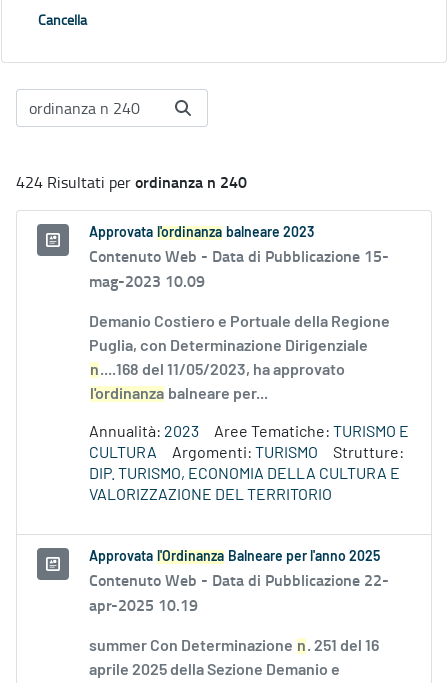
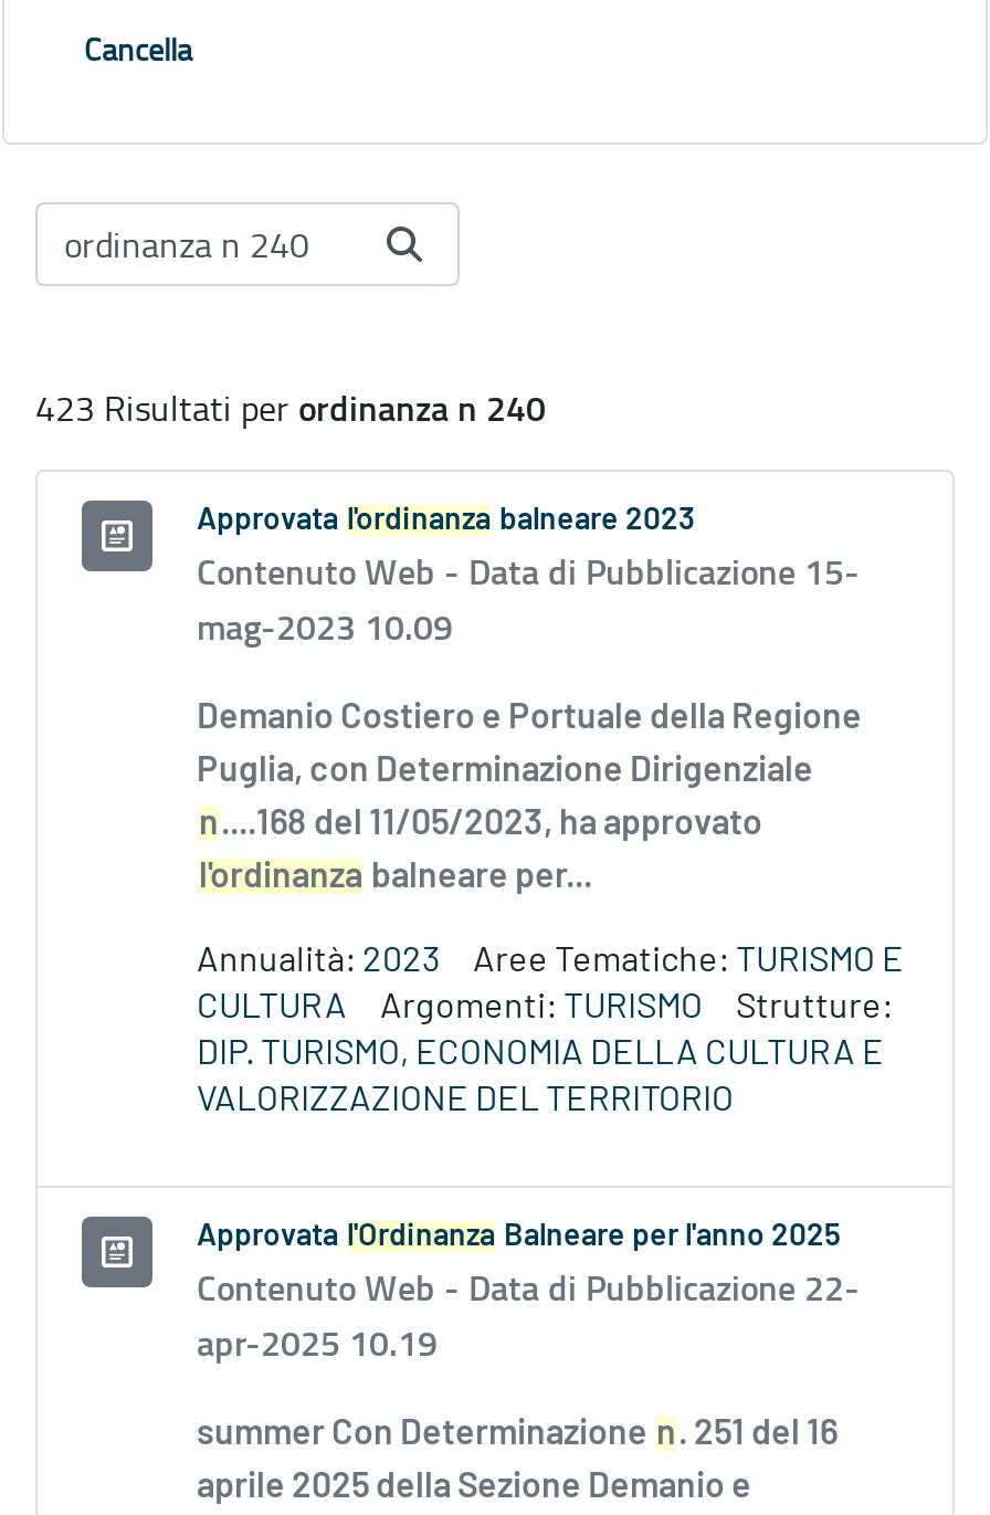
- 424 Risultati per ordinanza n 240
+ 423 Risultati per ordinanza n 240
